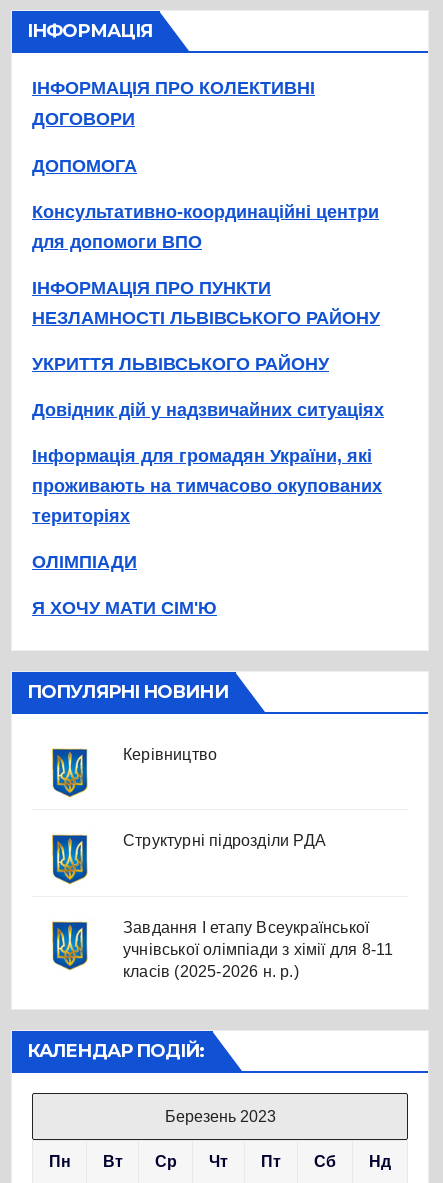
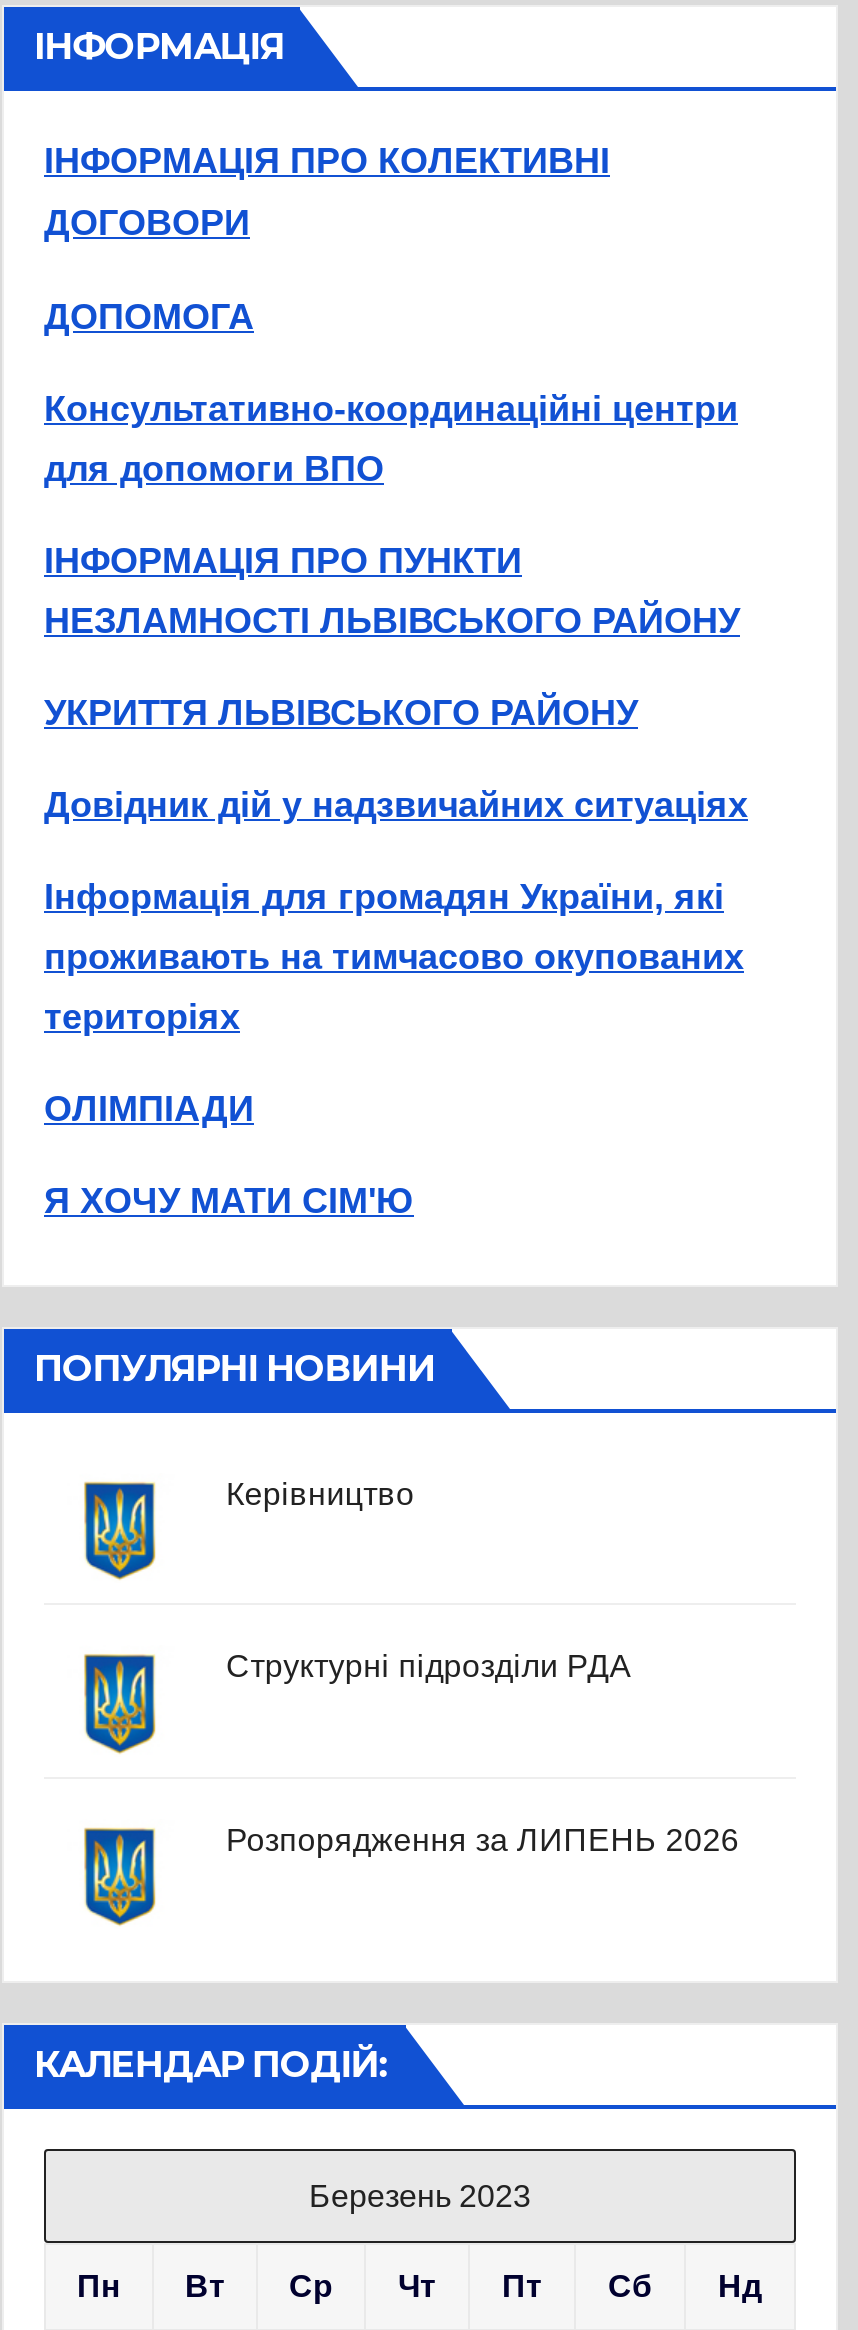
- Завдання І етапу Всеукраїнської
- учнівської олімпіади з хімії для 8-11
- класів (2025-2026 н. р.)
+ Розпорядження за ЛИПЕНЬ 2026
